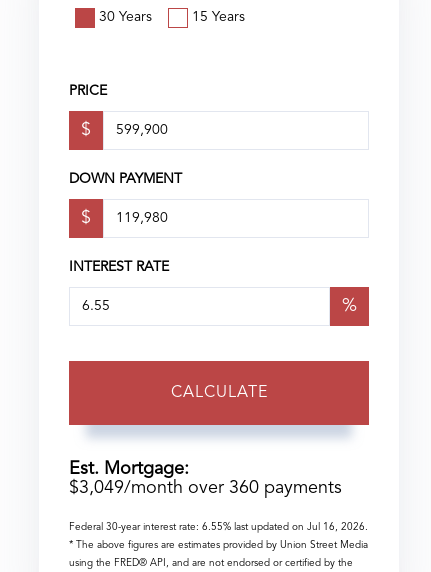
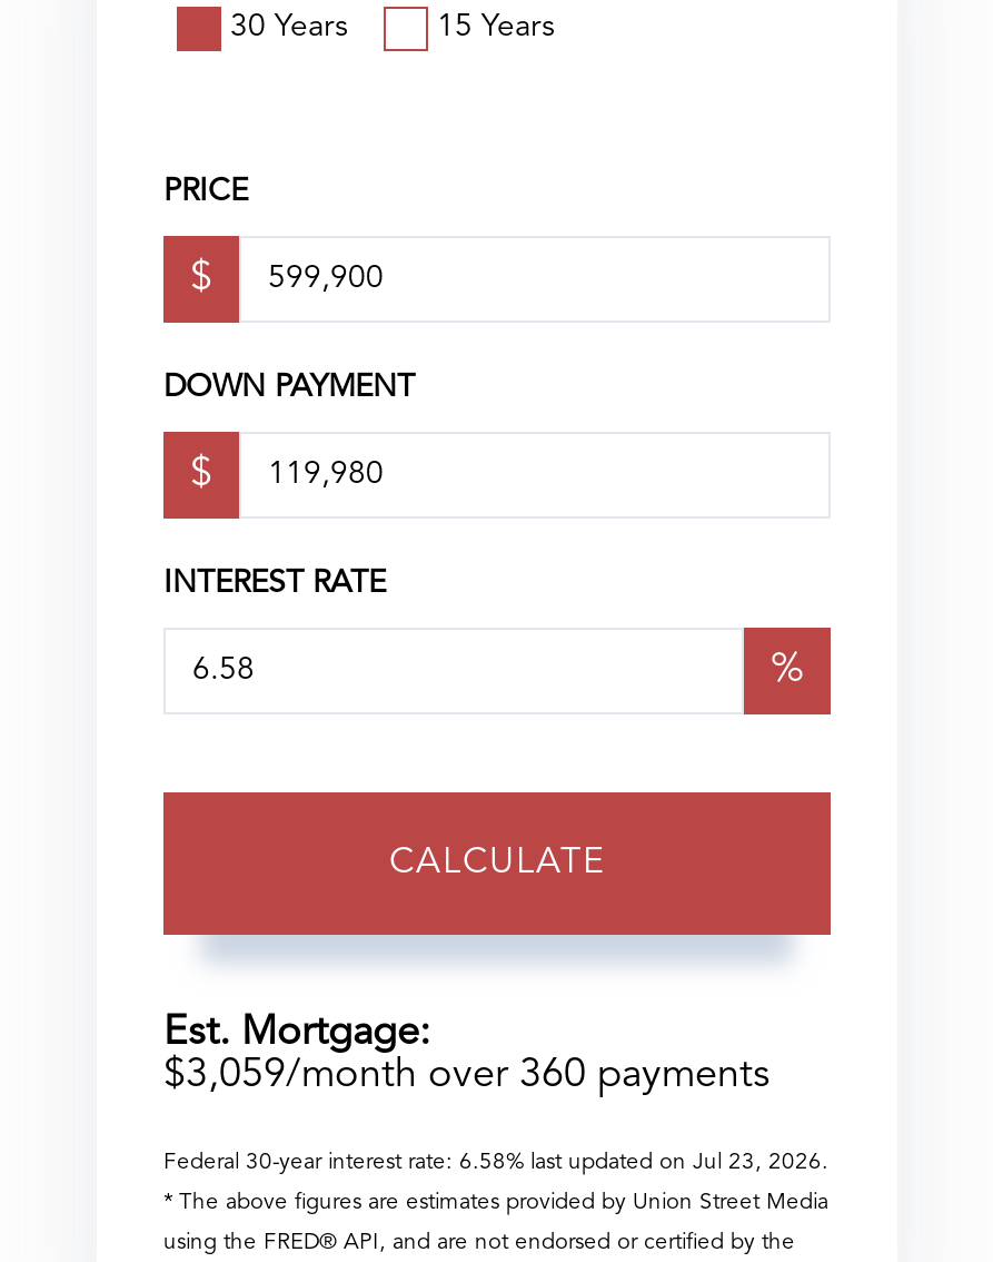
- $3,049/month over 360 payments
+ $3,059/month over 360 payments

- Federal 30-year interest rate: 6.55% last updated on Jul 16, 2026.
+ Federal 30-year interest rate: 6.58% last updated on Jul 23, 2026.
